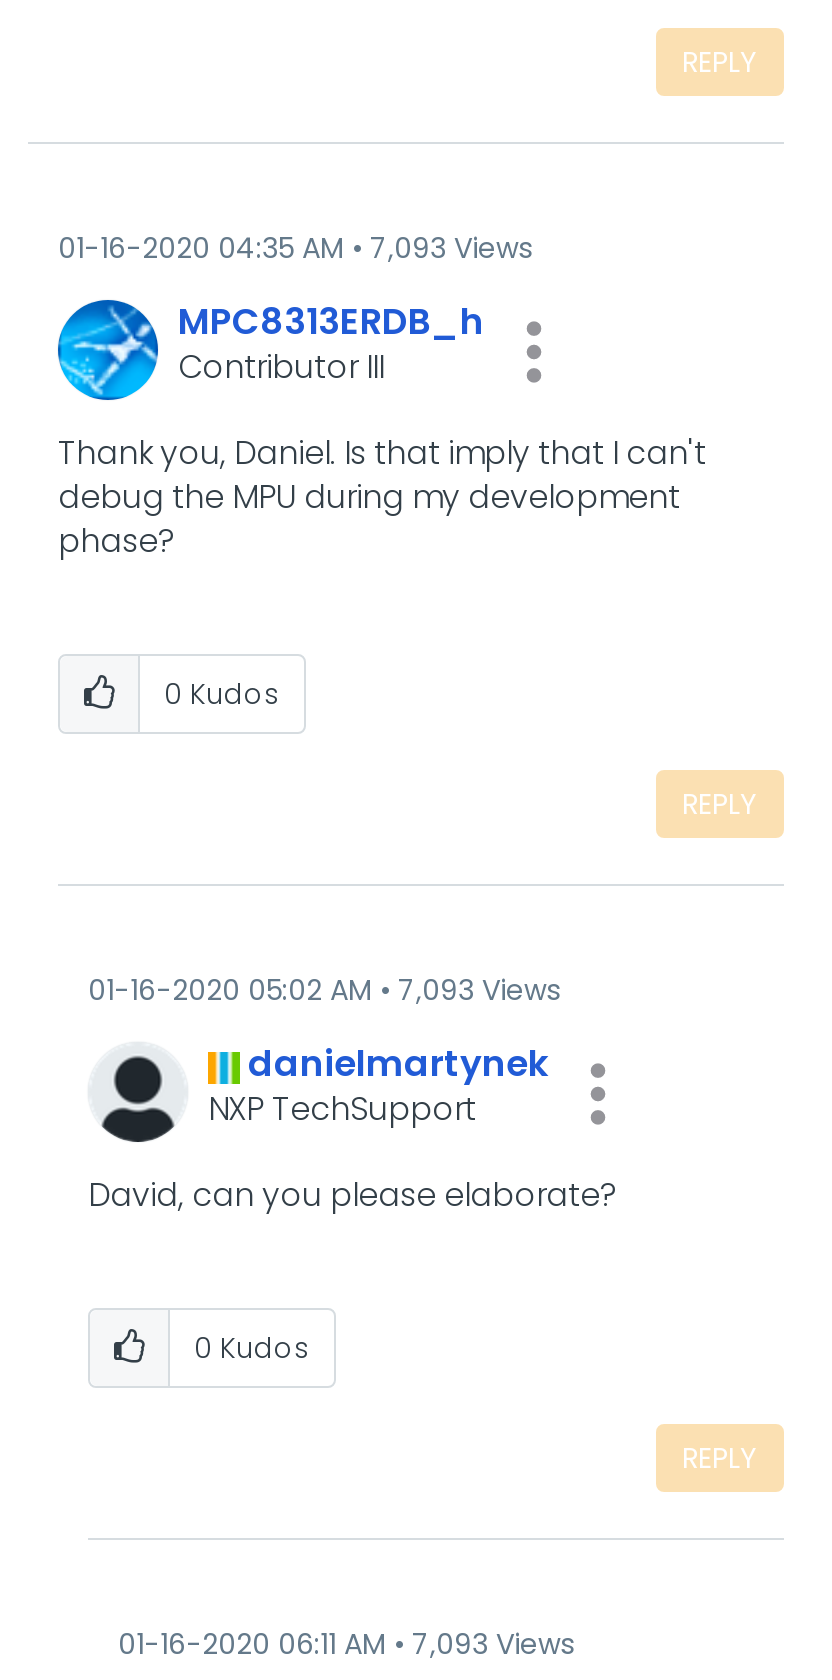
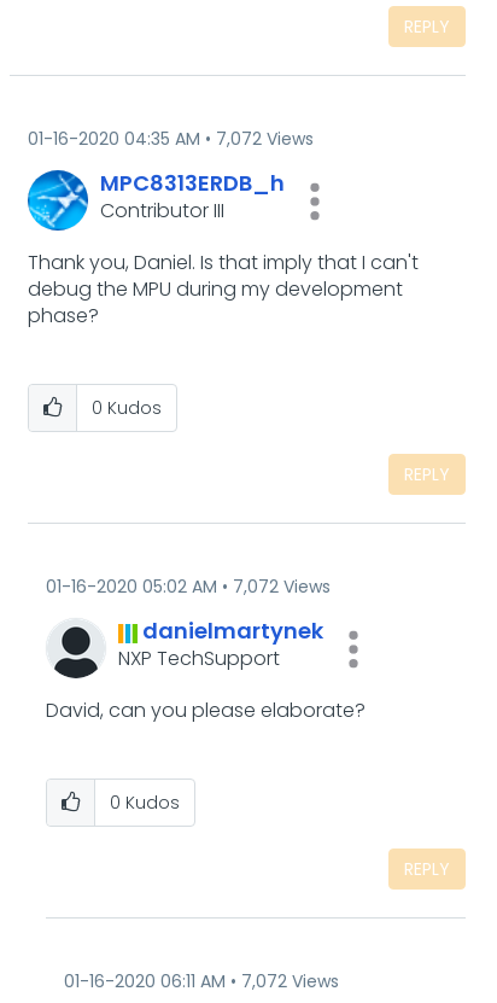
- 01-16-2020 04:35 AM 7,093 Views
+ 01-16-2020 04:35 AM 7,072 Views

- 01-16-2020 05:02 AM 7,093 Views
+ 01-16-2020 05:02 AM 7,072 Views

- 01-16-2020 06:11 AM 7,093 Views
+ 01-16-2020 06:11 AM 7,072 Views
